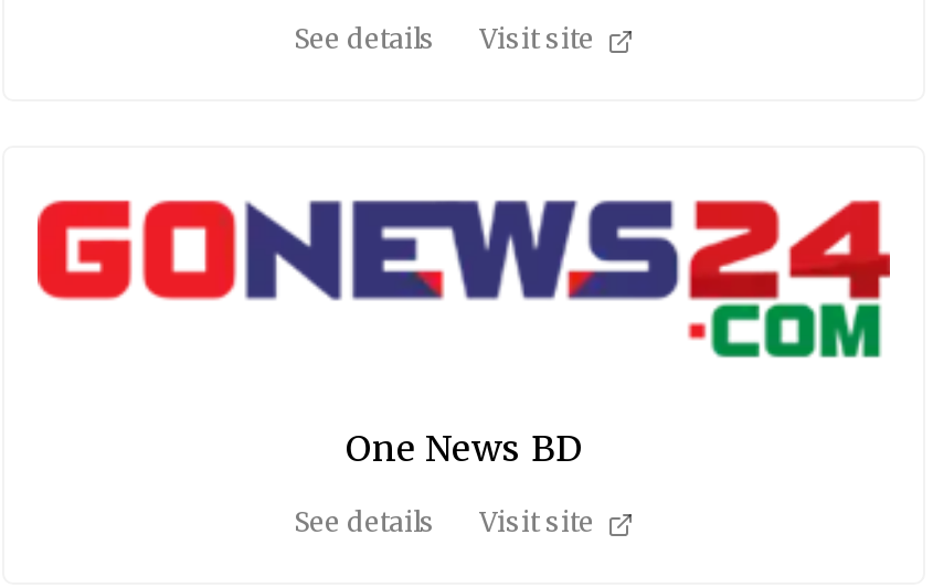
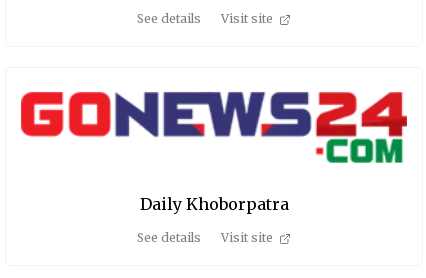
- One News BD
+ Daily Khoborpatra
